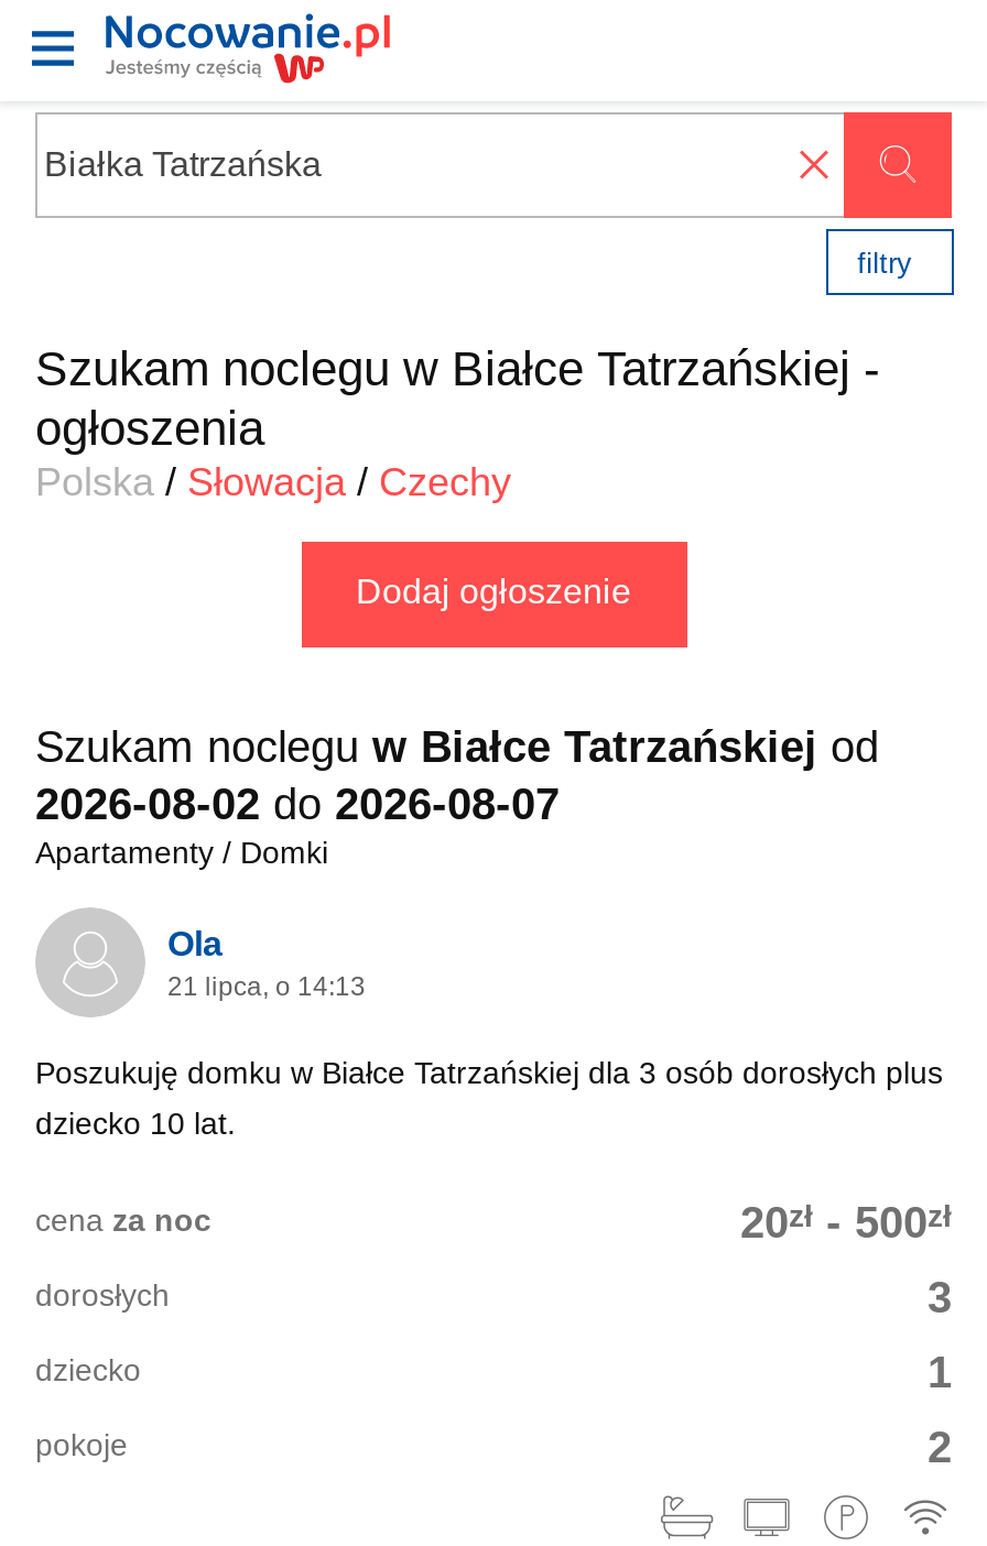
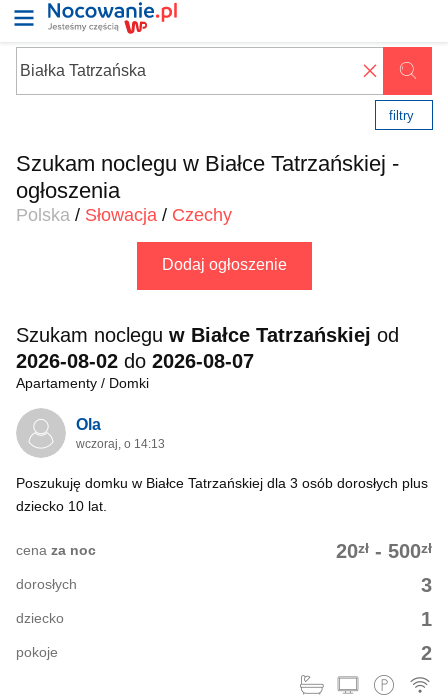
- 21 lipca, o 14:13
+ wczoraj, o 14:13
